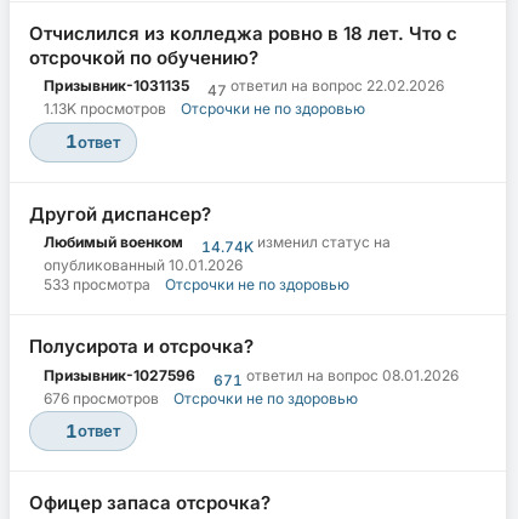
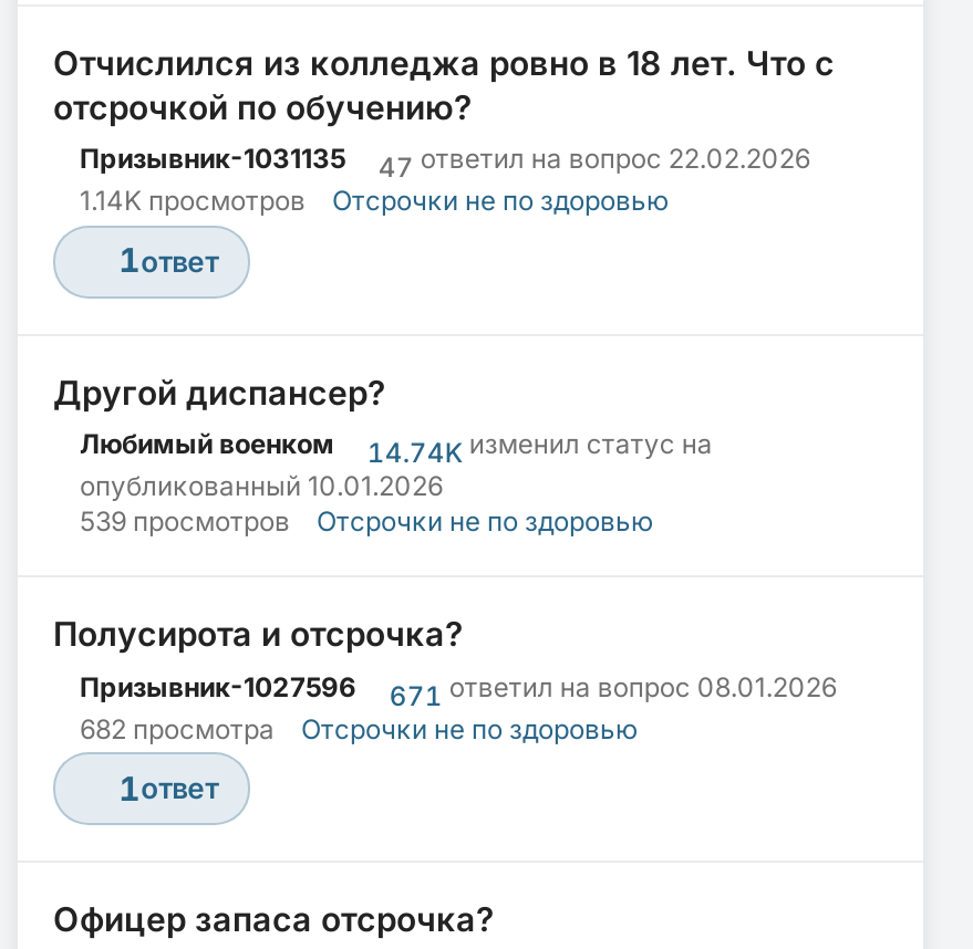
- 1.13K просмотров Отсрочки не по здоровью
+ 1.14K просмотров Отсрочки не по здоровью

- 533 просмотра Отсрочки не по здоровью
+ 539 просмотров Отсрочки не по здоровью

- 676 просмотров Отсрочки не по здоровью
+ 682 просмотра Отсрочки не по здоровью
